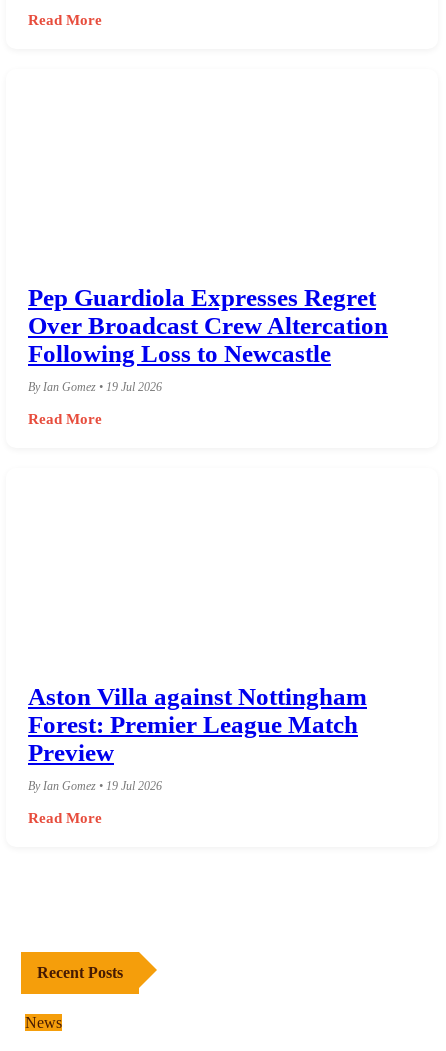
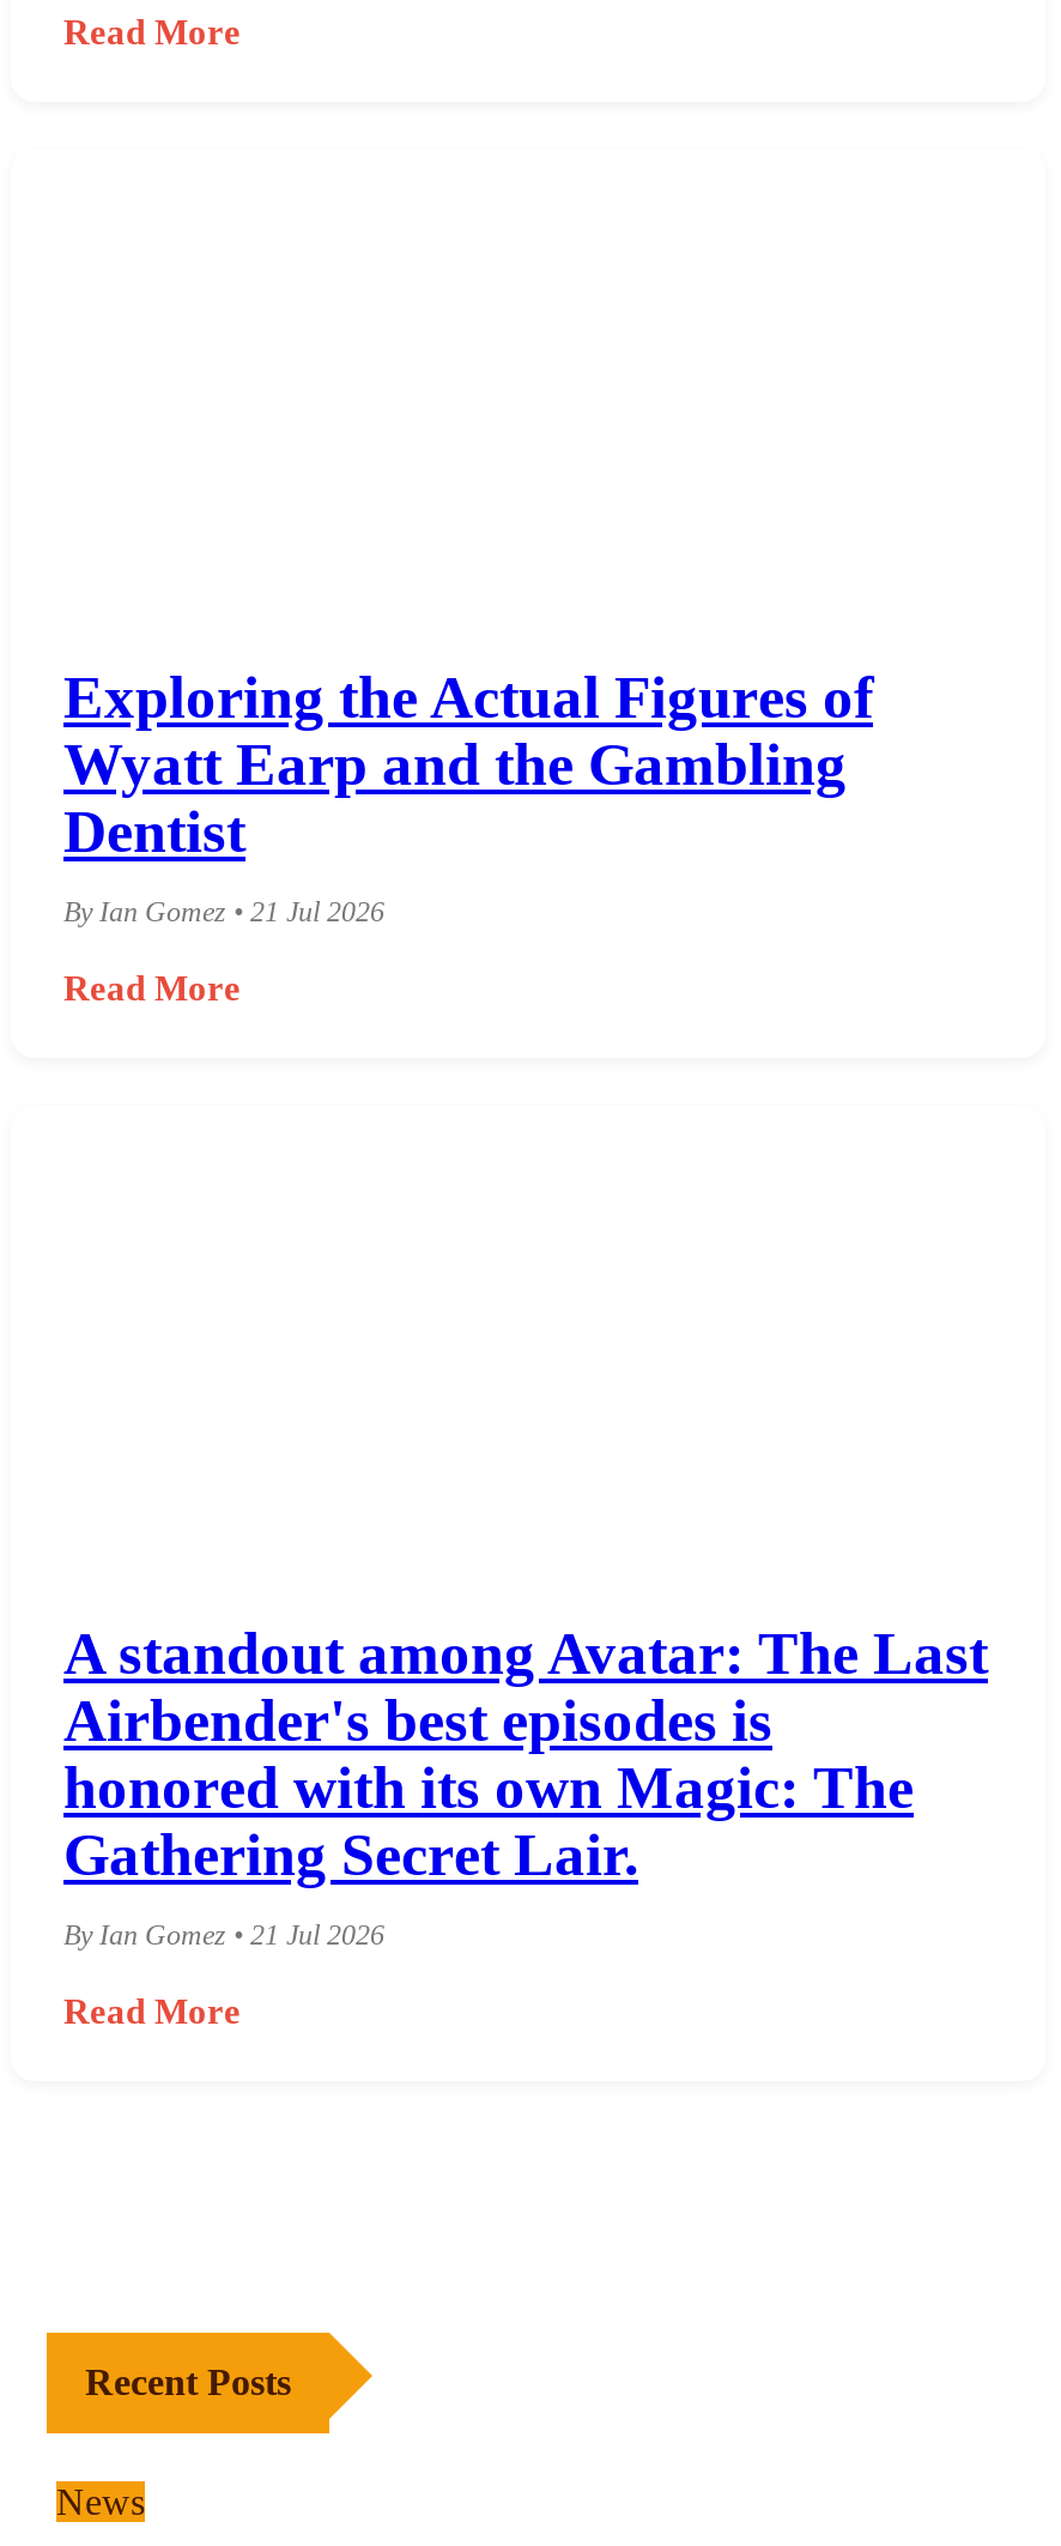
- Pep Guardiola Expresses Regret
- Over Broadcast Crew Altercation
- Following Loss to Newcastle
+ Exploring the Actual Figures of
+ Wyatt Earp and the Gambling
+ Dentist

- By Ian Gomez • 19 Jul 2026
+ By Ian Gomez • 21 Jul 2026

- Aston Villa against Nottingham
- Forest: Premier League Match
- Preview
+ A standout among Avatar: The Last
+ Airbender's best episodes is
+ honored with its own Magic: The
+ Gathering Secret Lair.

- By Ian Gomez • 19 Jul 2026
+ By Ian Gomez • 21 Jul 2026
